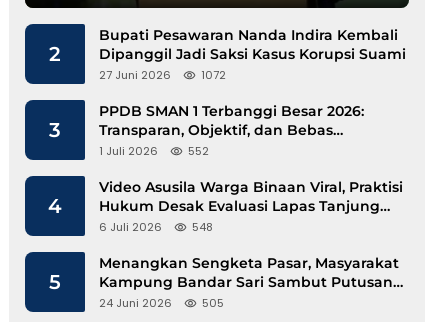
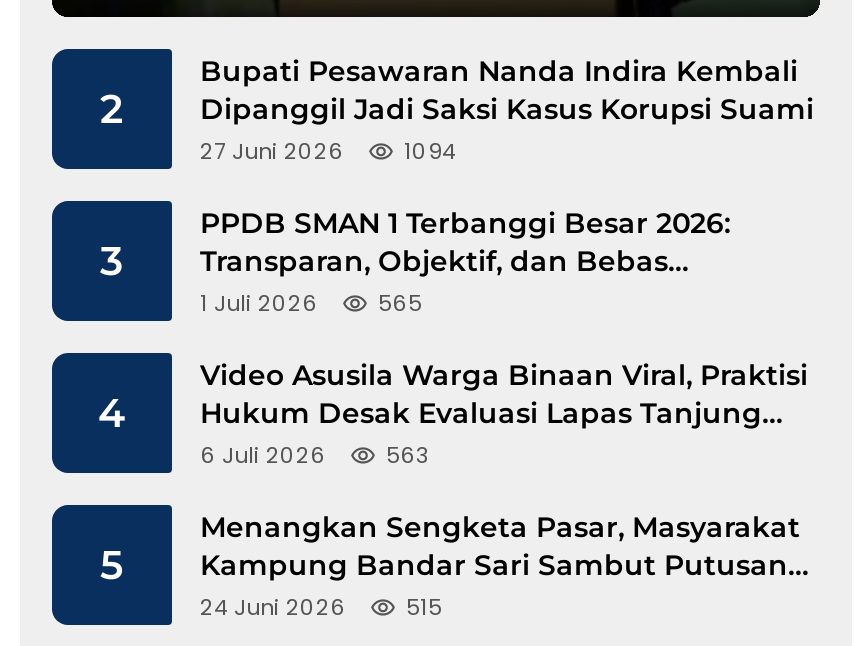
- 27 Juni 2026 1072
+ 27 Juni 2026 1094

- 552
+ 565

- 548
+ 563

- 505
+ 515
